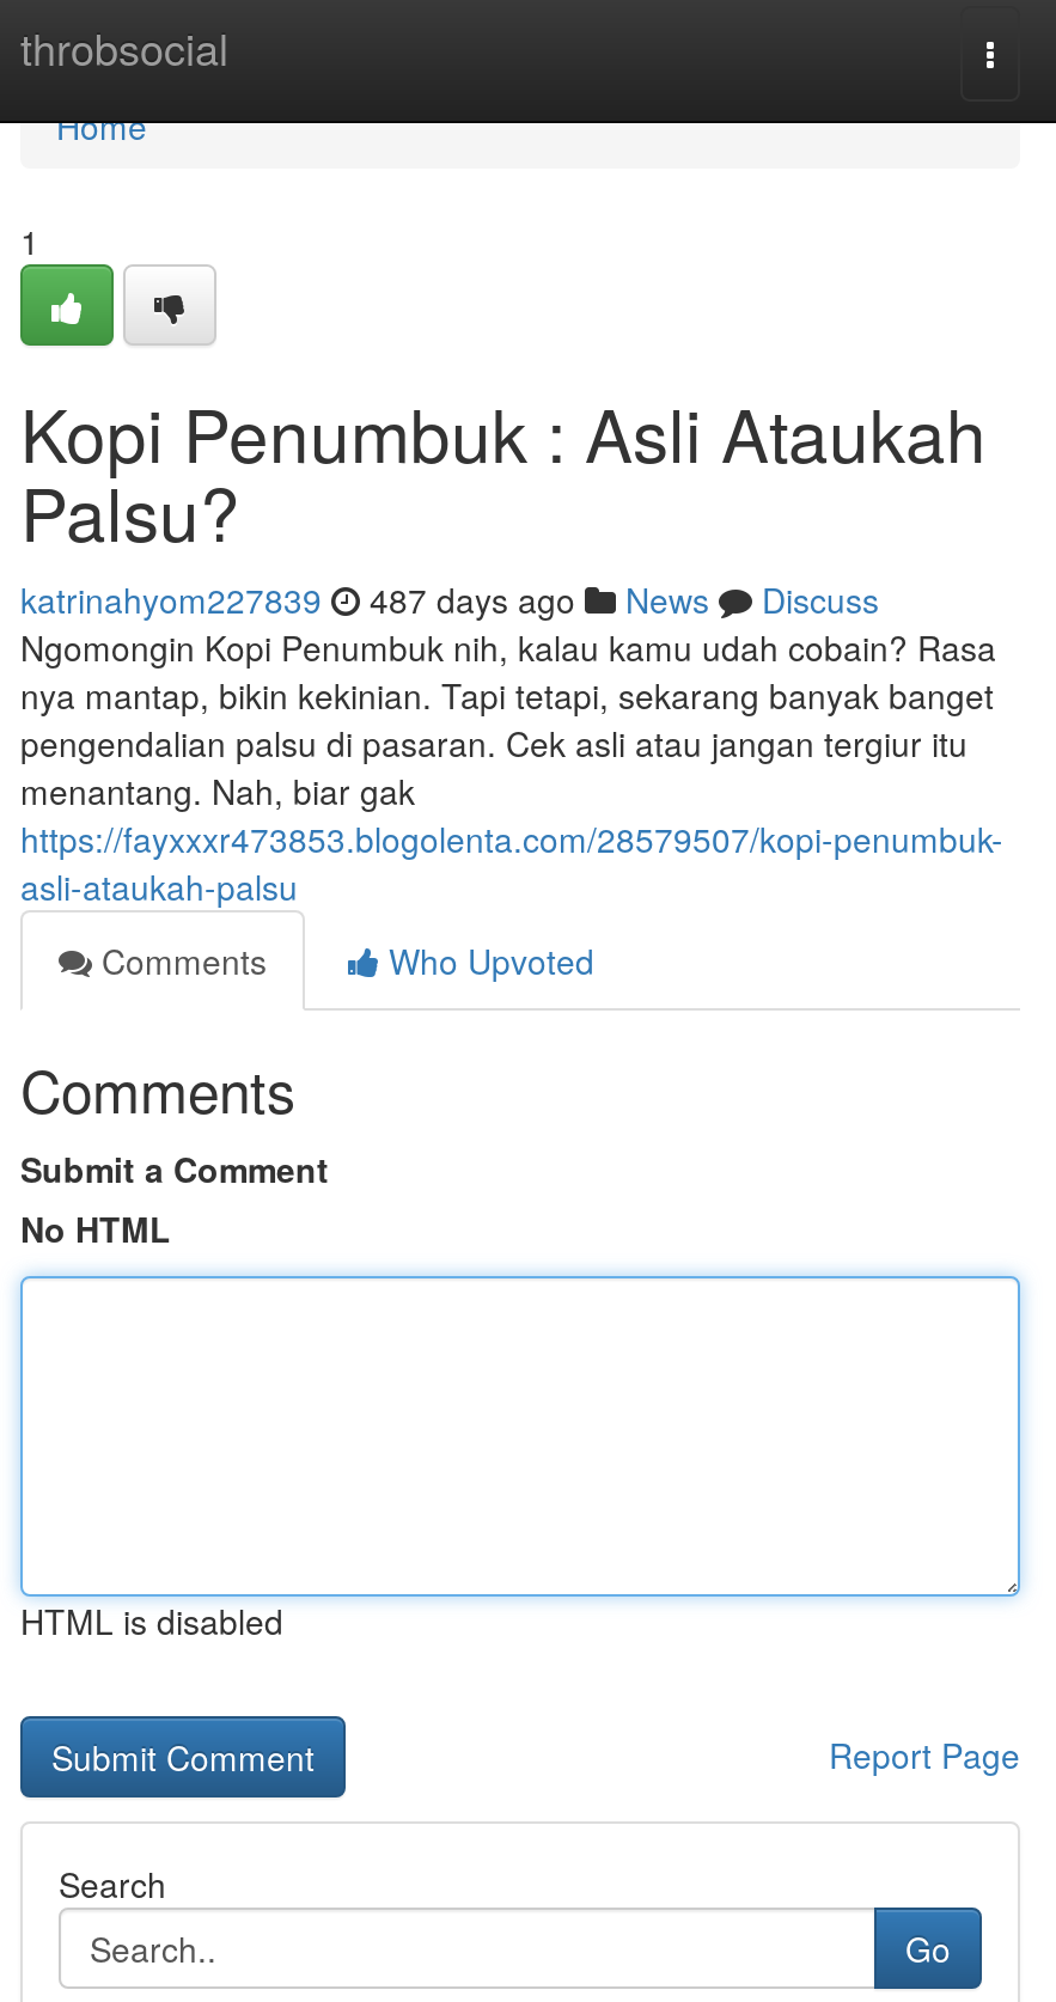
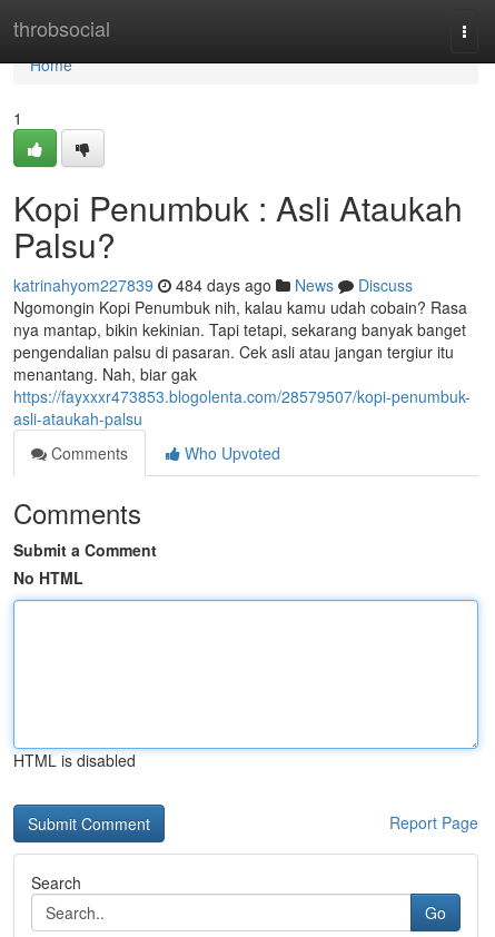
- katrinahyom227839 487 days ago News Discuss
+ katrinahyom227839 484 days ago News Discuss
